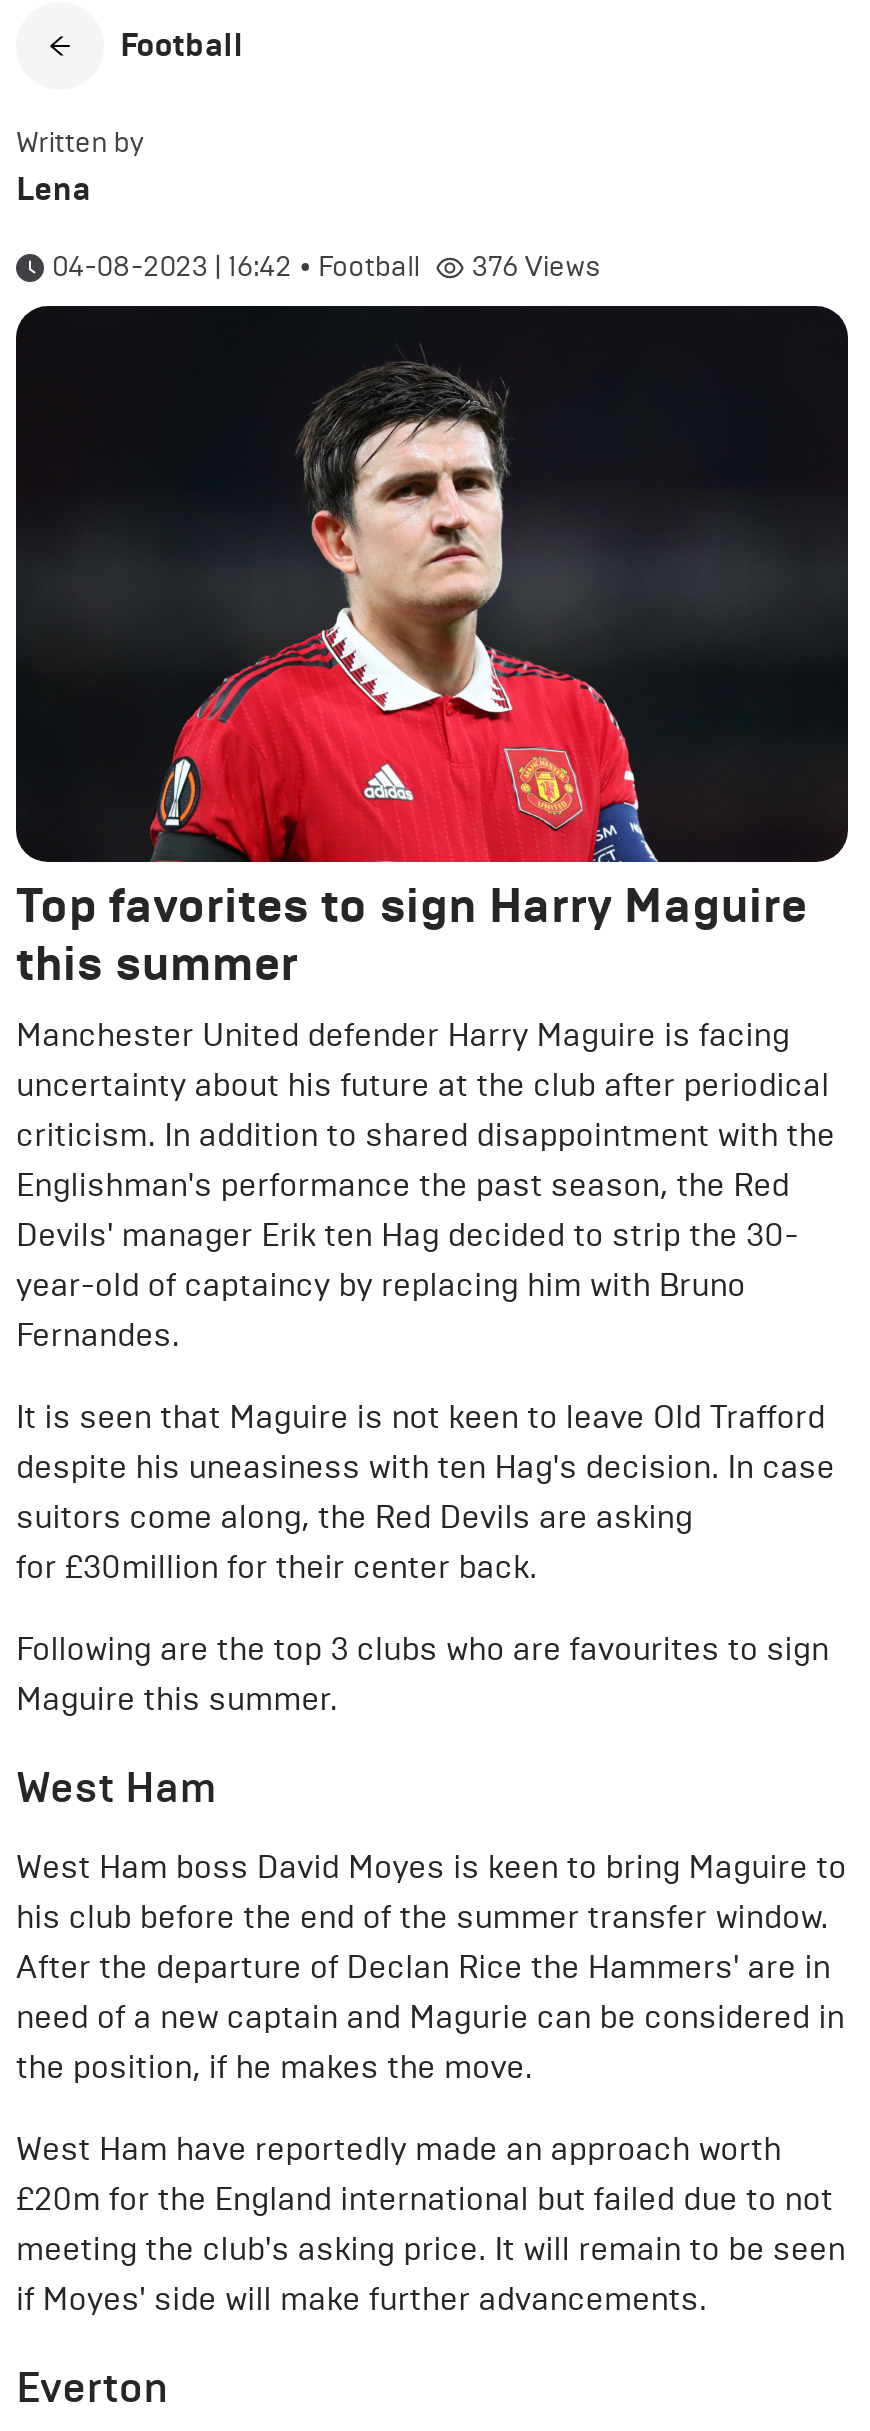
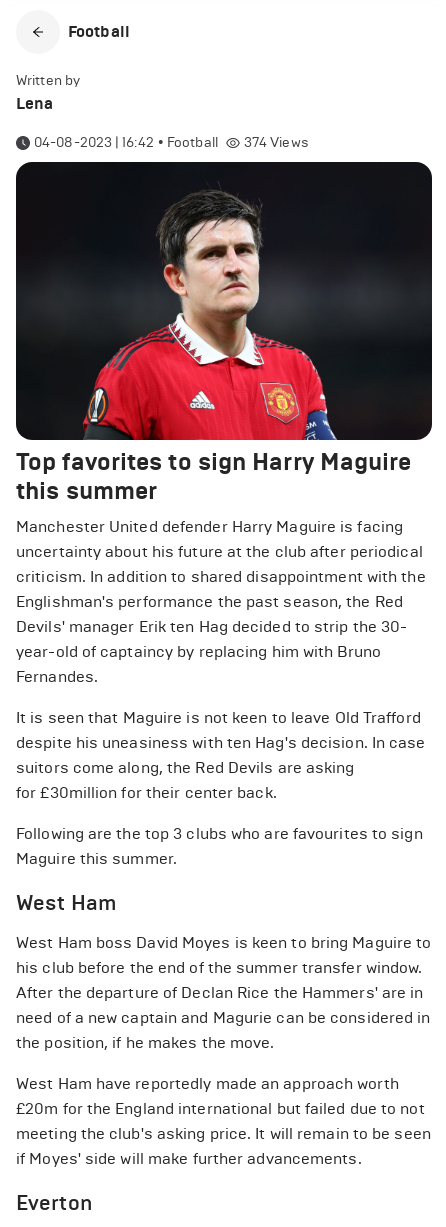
- 376 Views
+ 374 Views
